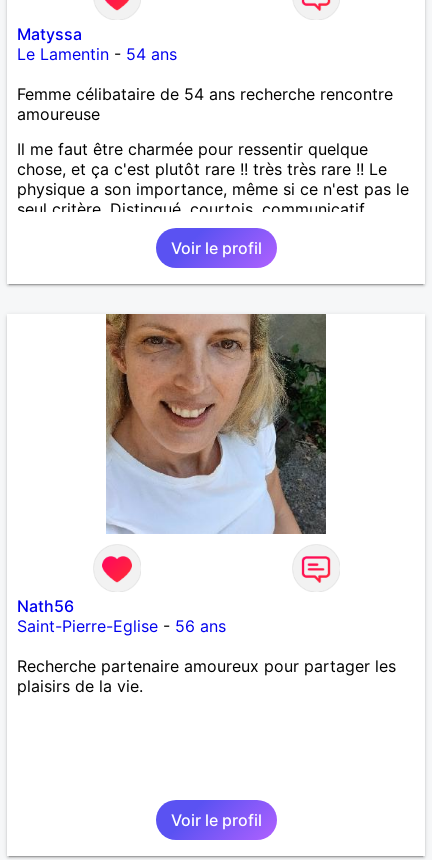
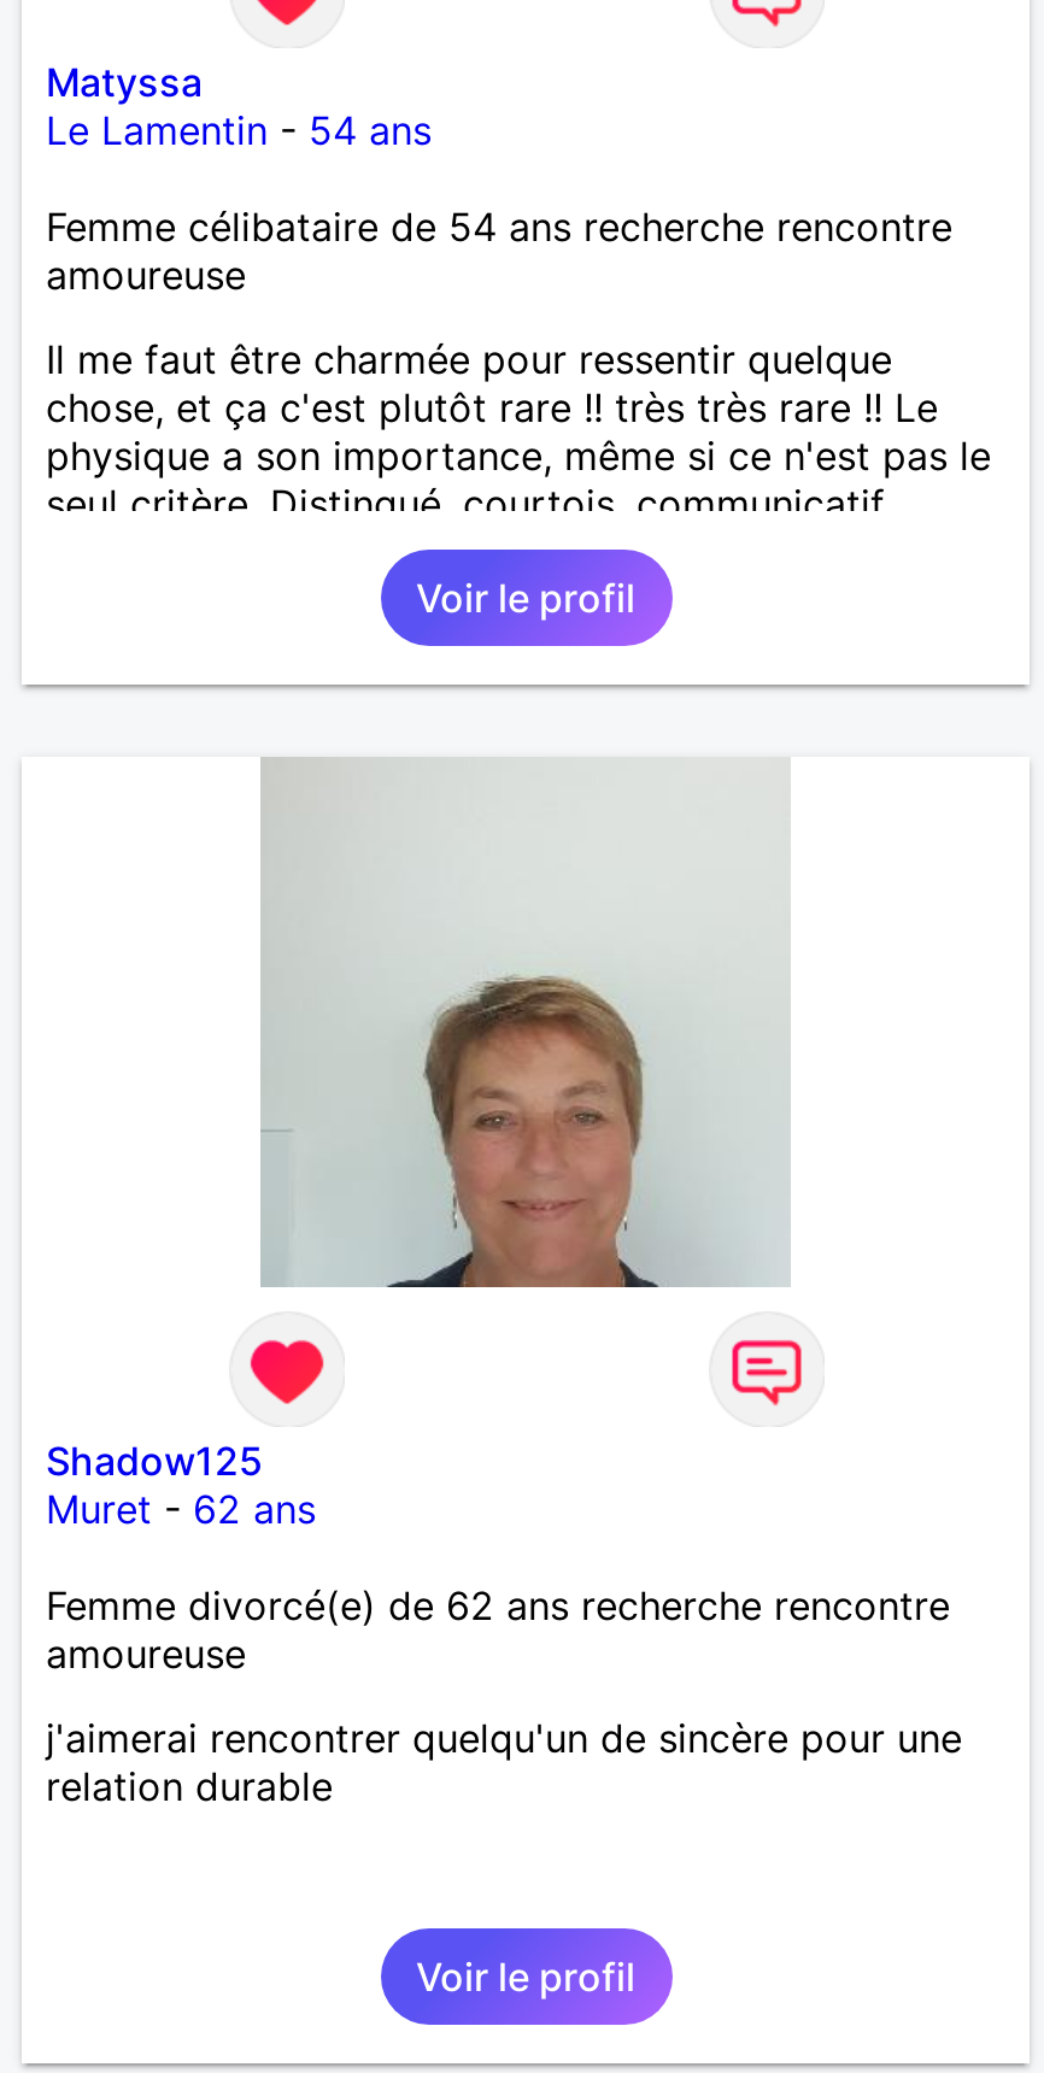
- [image]
+ [image]

- Nath56
- Saint-Pierre-Eglise - 56 ans
- Recherche partenaire amoureux pour partager les
- plaisirs de la vie.
+ Shadow125
+ Muret - 62 ans
+ Femme divorcé(e) de 62 ans recherche rencontre
+ amoureuse
+ j'aimerai rencontrer quelqu'un de sincère pour une
+ relation durable
